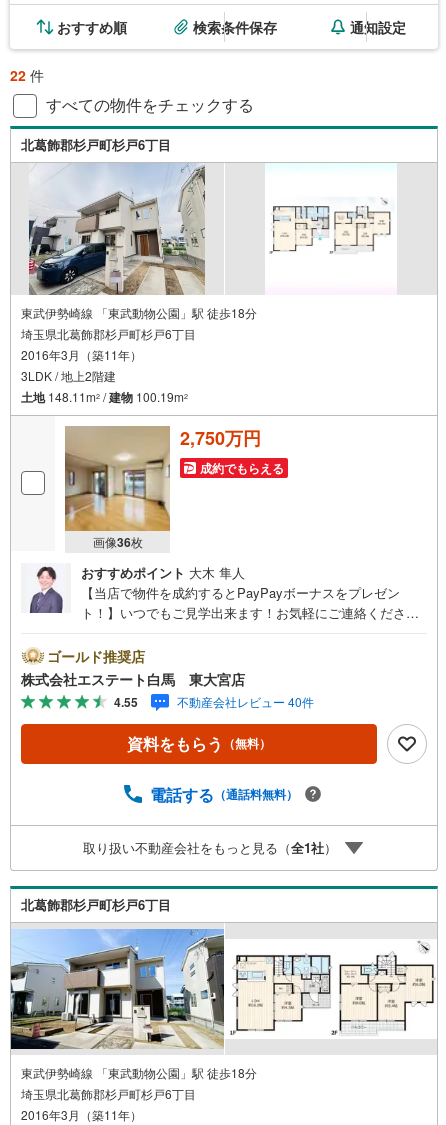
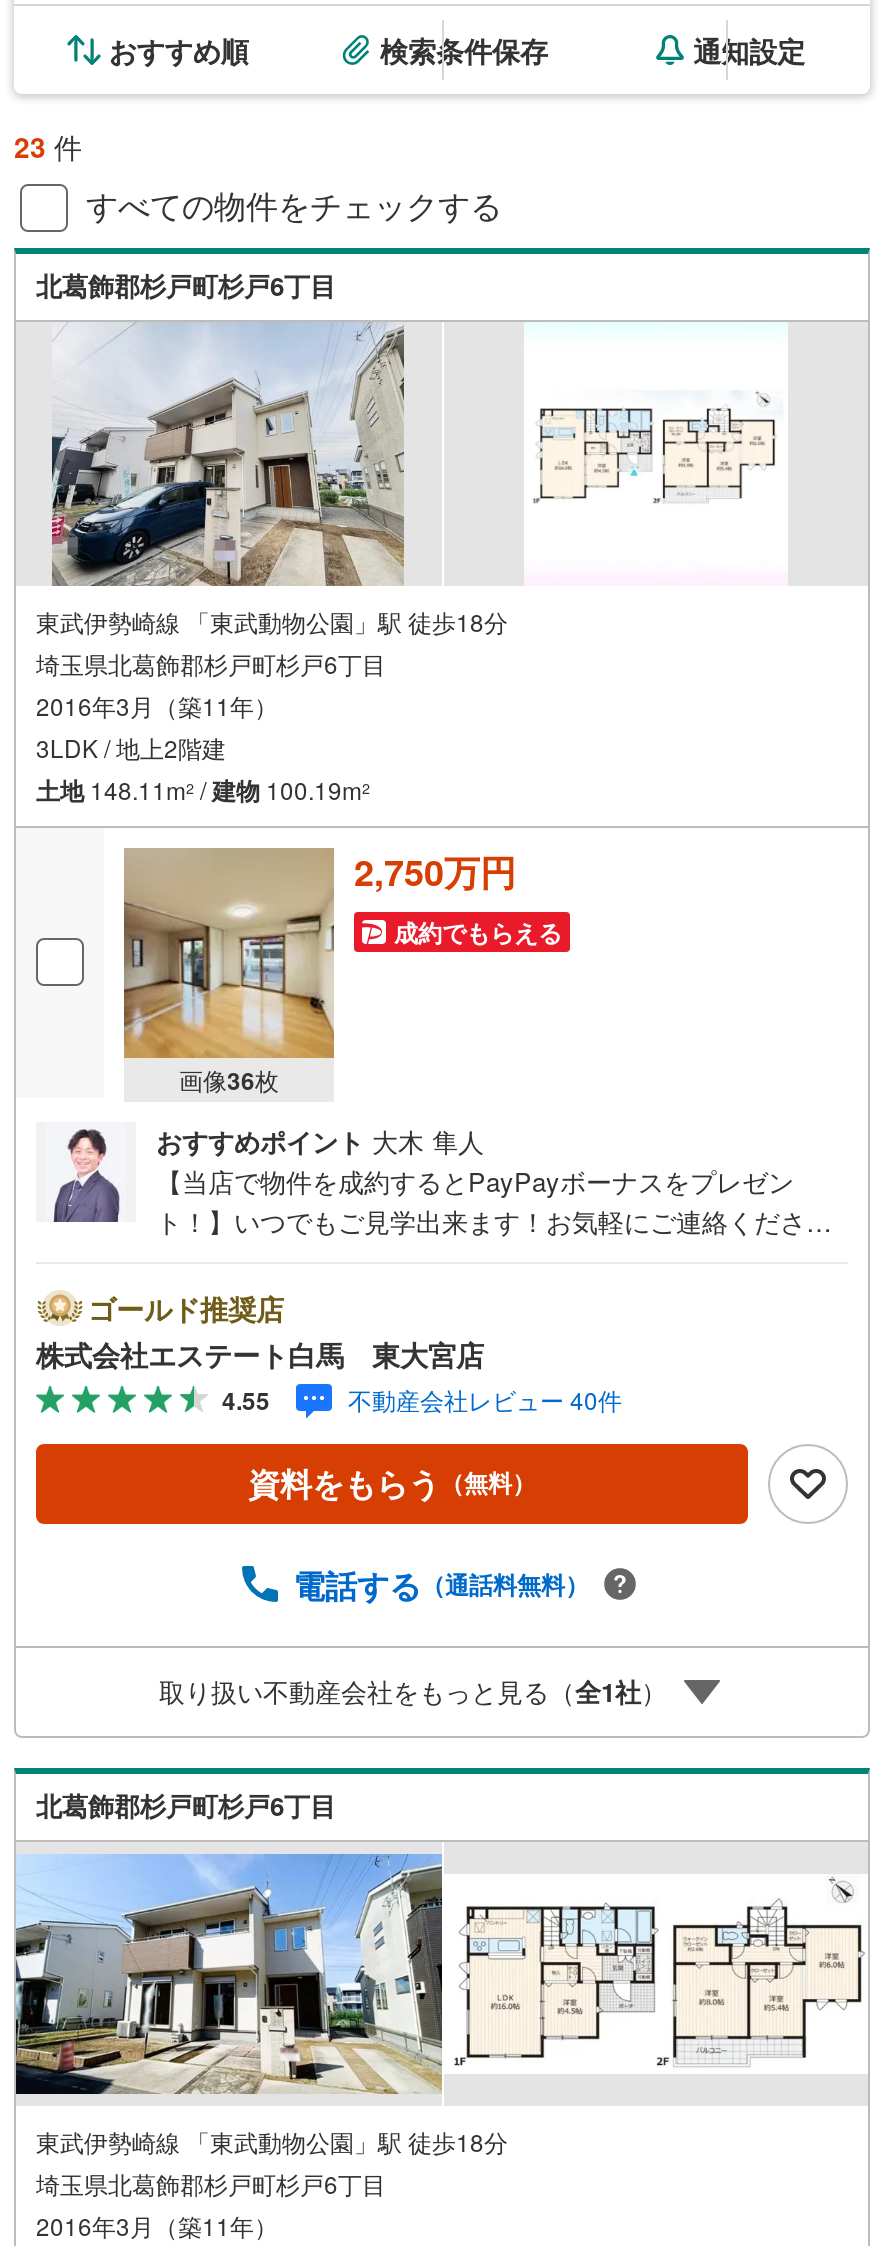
- 22件
+ 23件
